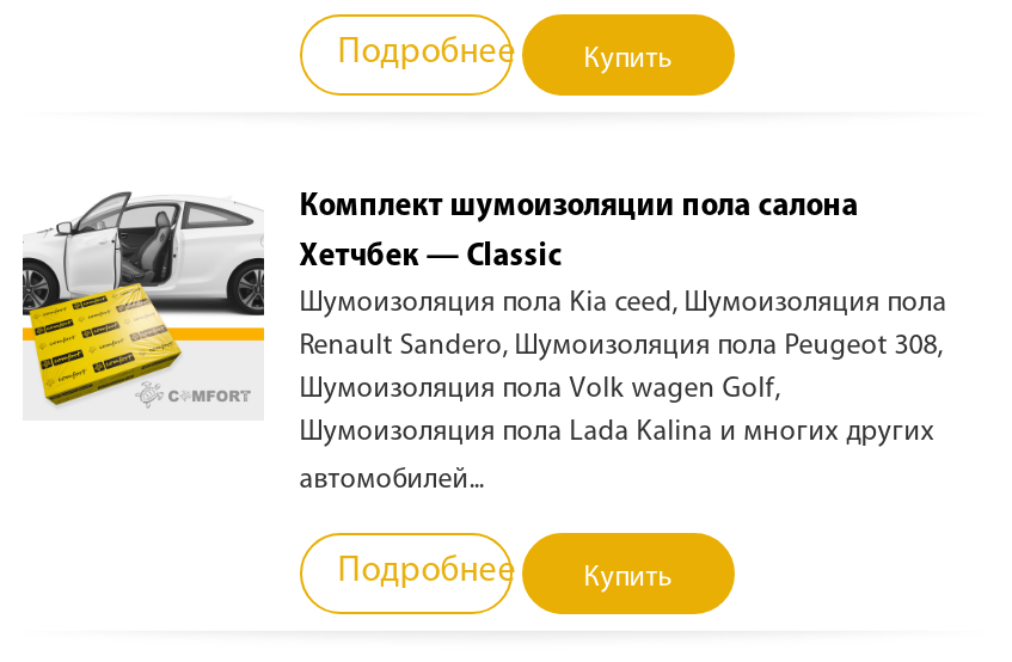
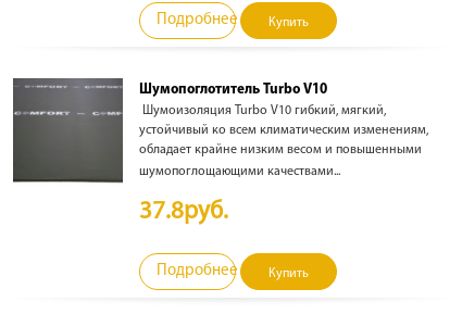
- [image]
- Комплект шумоизоляции пола салона
- Хетчбек — Classic
- Шумоизоляция пола Kia ceed, Шумоизоляция пола
+ [image]
+ Шумопоглотитель Turbo V10
+ Шумоизоляция Turbo V10 гибкий, мягкий,

- Renault Sandero, Шумоизоляция пола Peugeot 308,
+ устойчивый ко всем климатическим изменениям,

- Шумоизоляция пола Volk wagen Golf,
+ обладает крайне низким весом и повышенными

- Шумоизоляция пола Lada Kalina и многих других
+ шумопоглощающими качествами...

- автомобилей...
+ 37.8руб.
